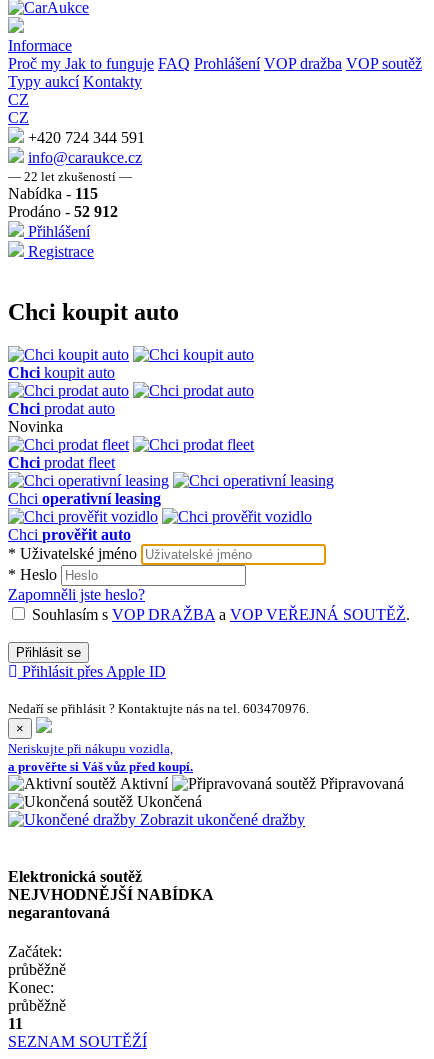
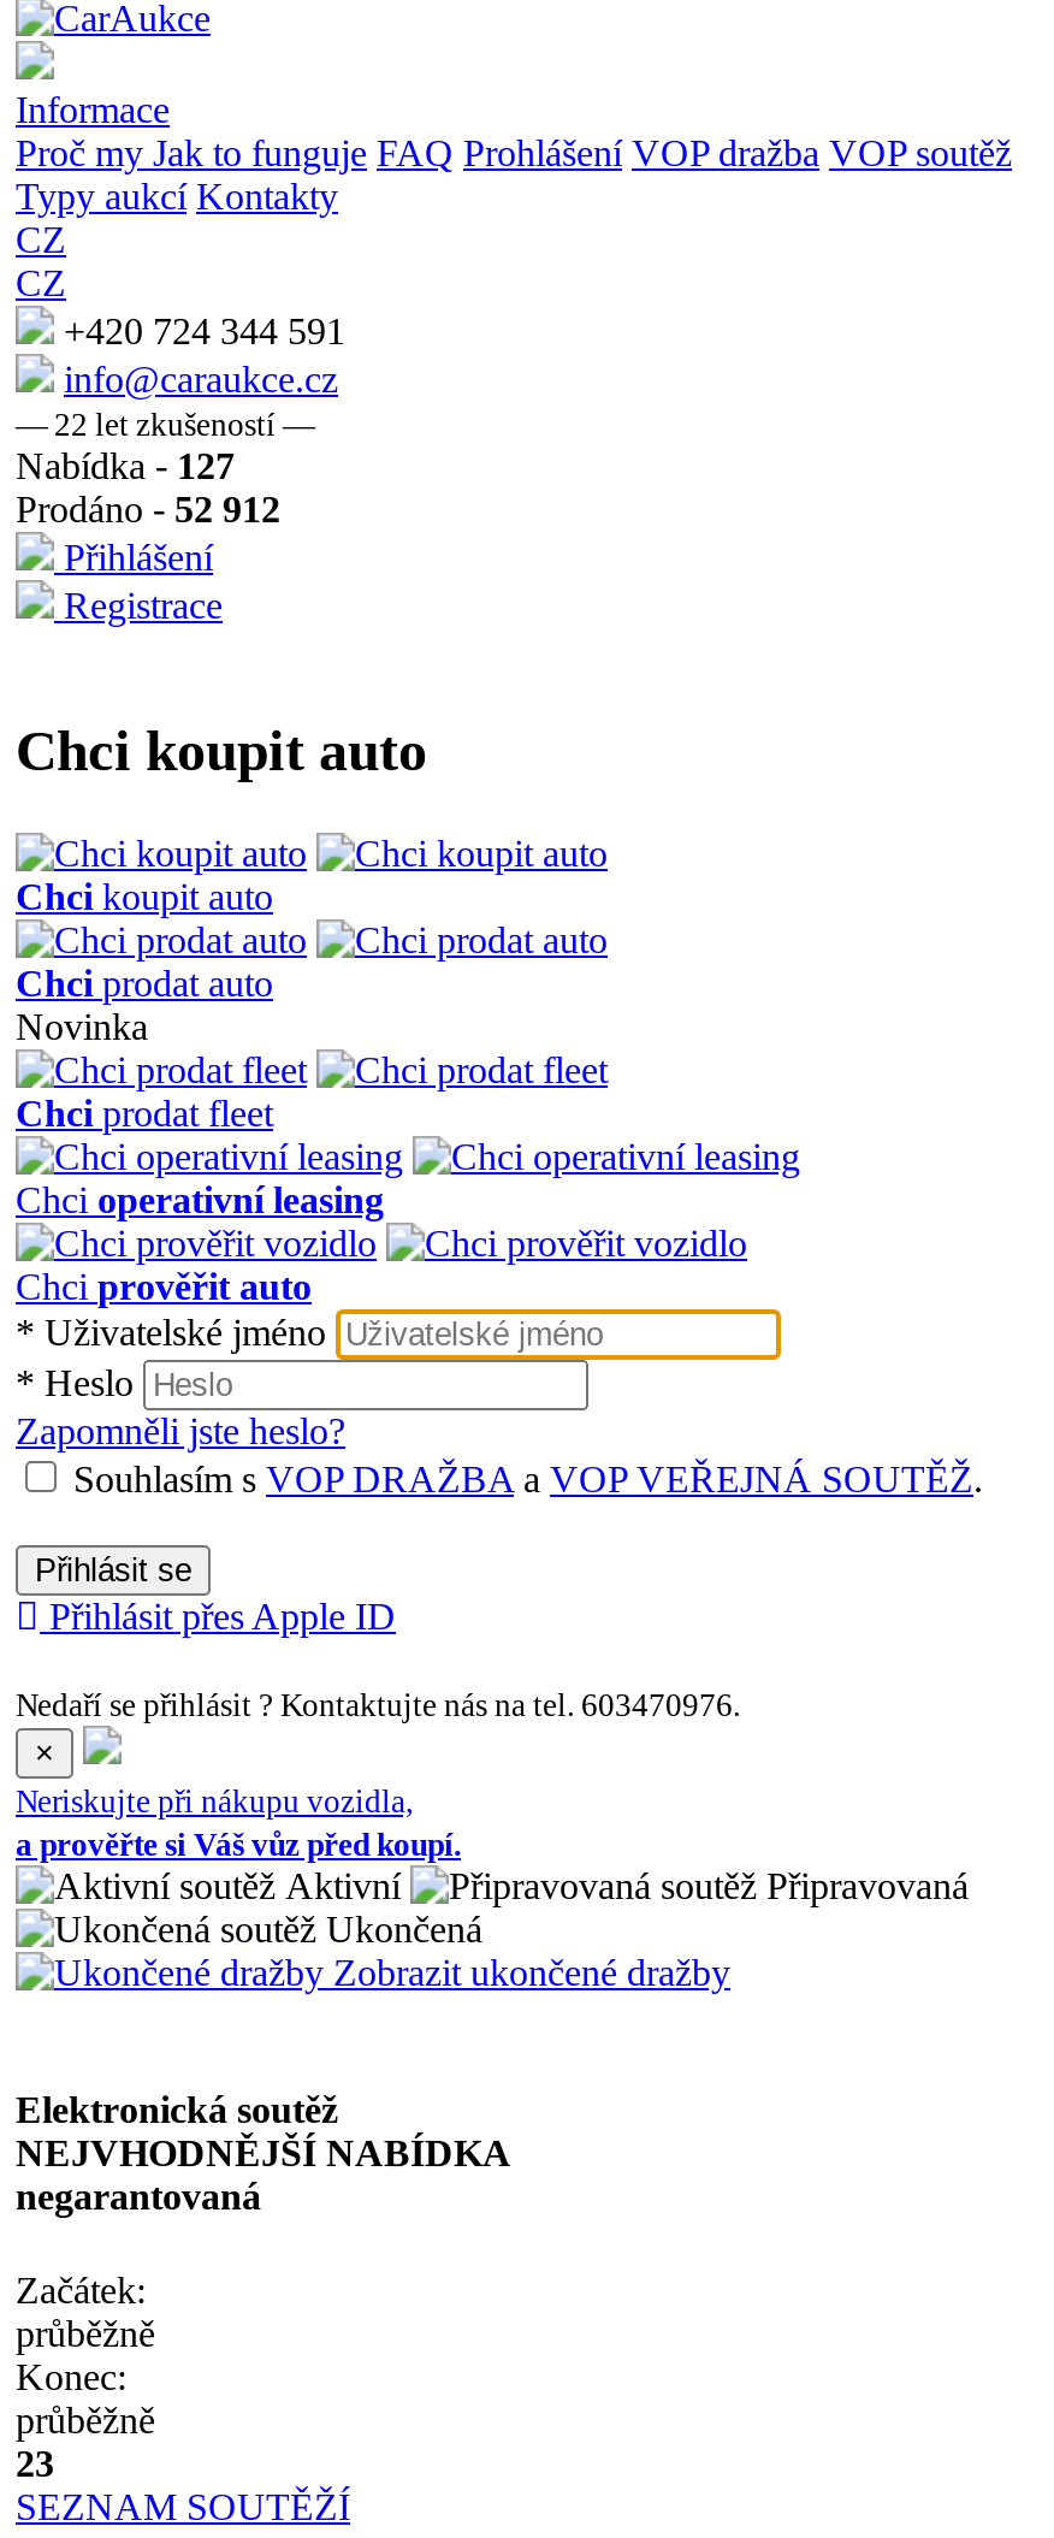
- Nabídka - 115
+ Nabídka - 127

- 11
+ 23
